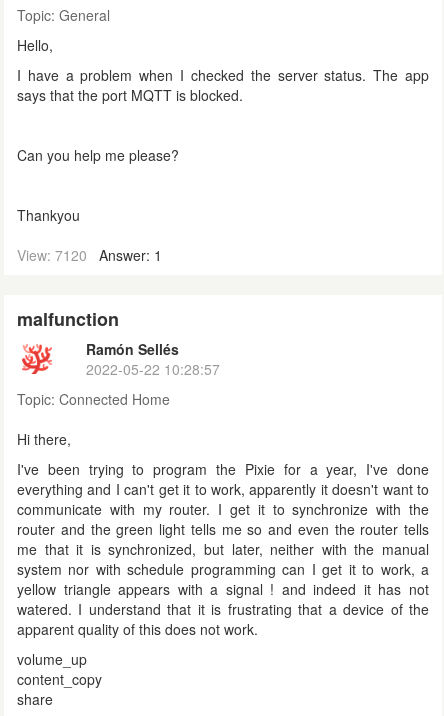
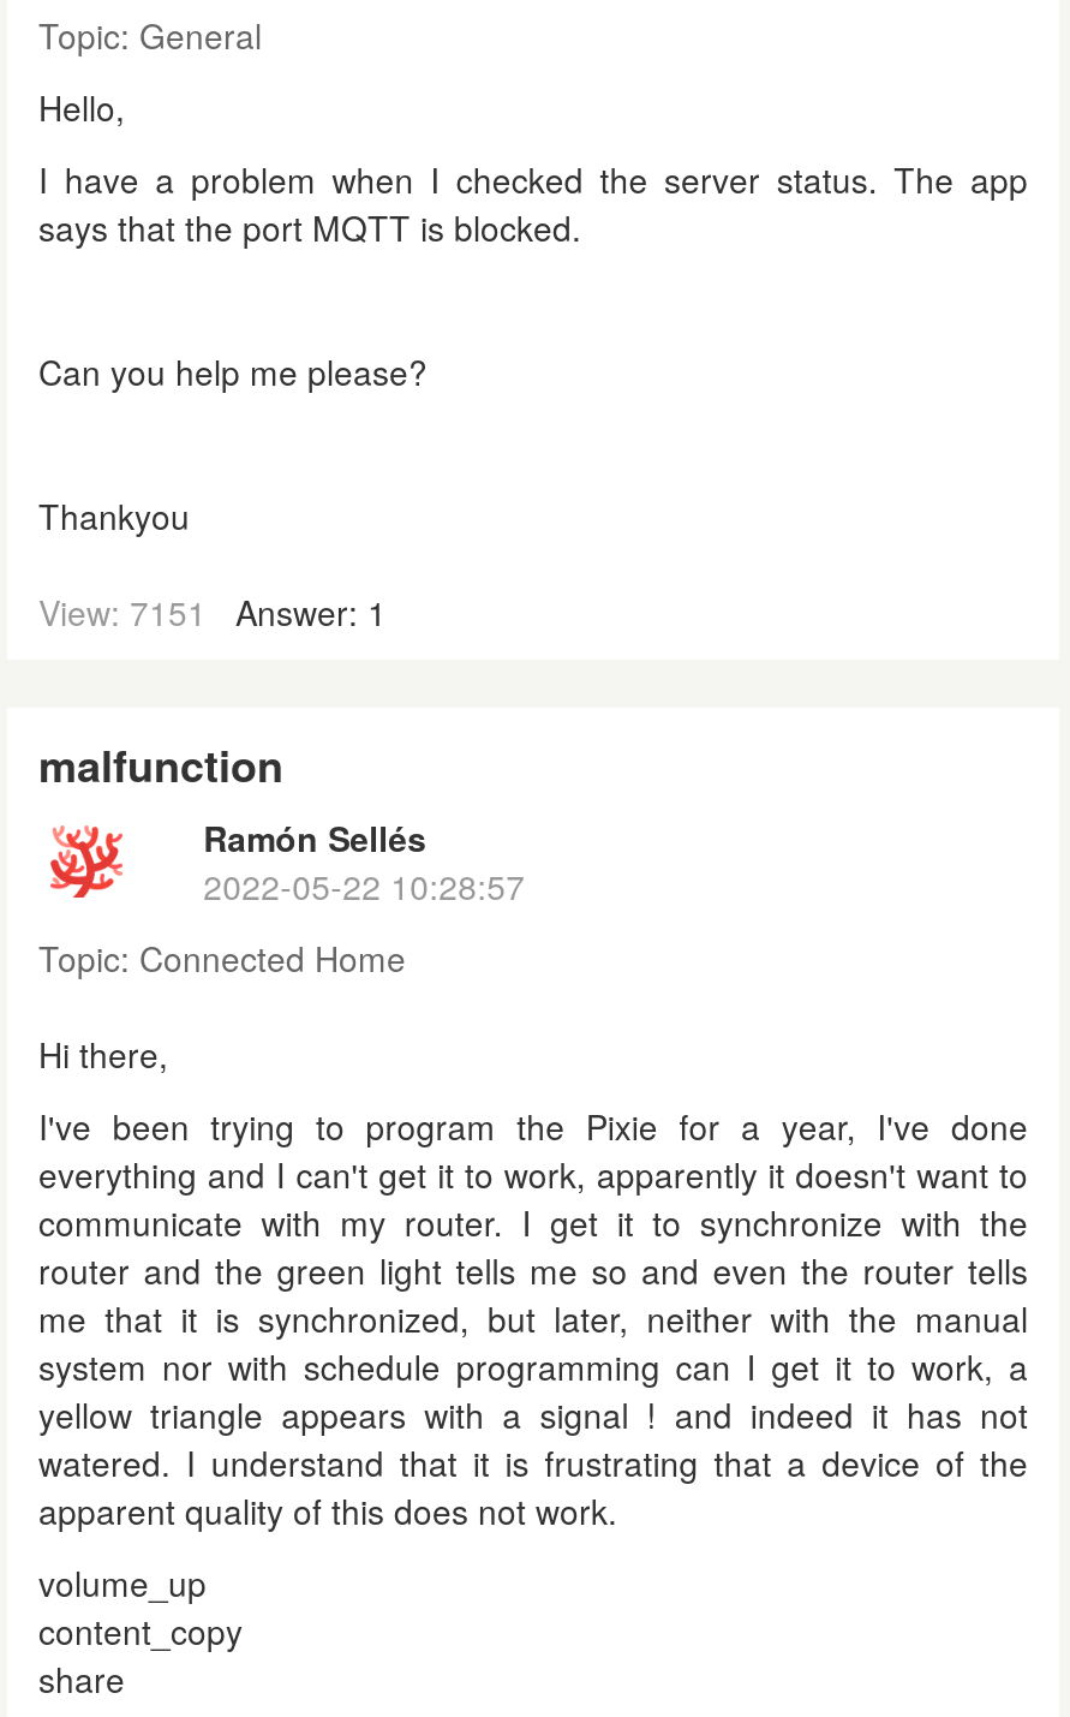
- View: 7120 Answer: 1
+ View: 7151 Answer: 1
